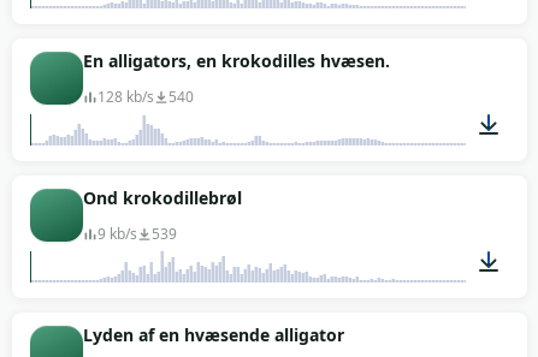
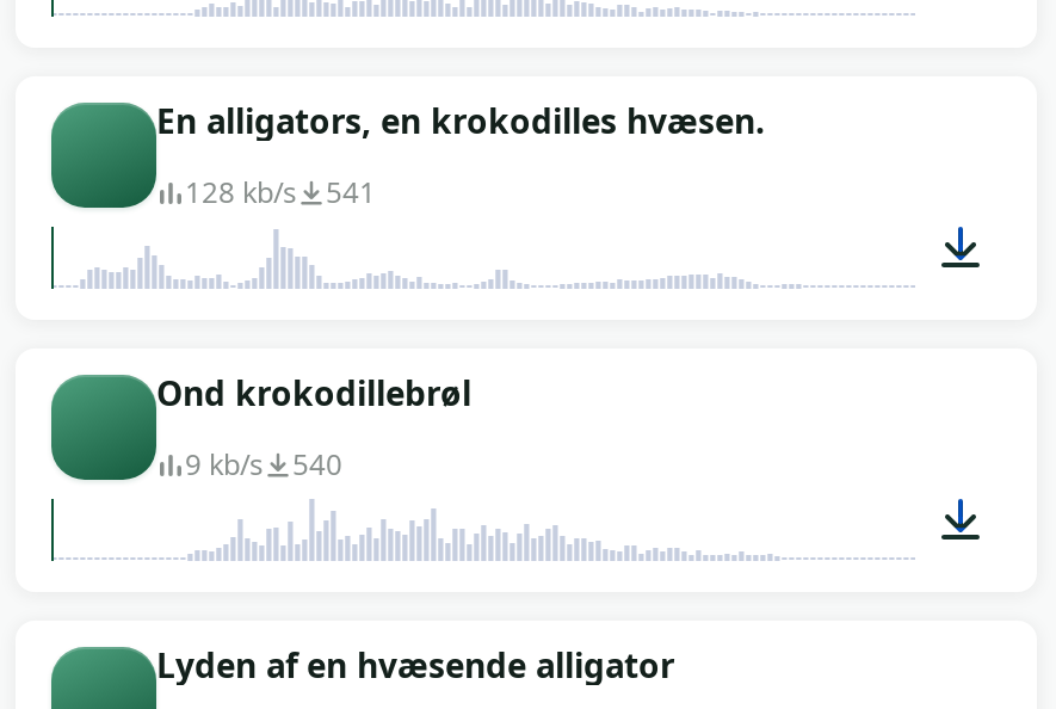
- 128 kb/s 540
+ 128 kb/s 541

- 9 kb/s 539
+ 9 kb/s 540
